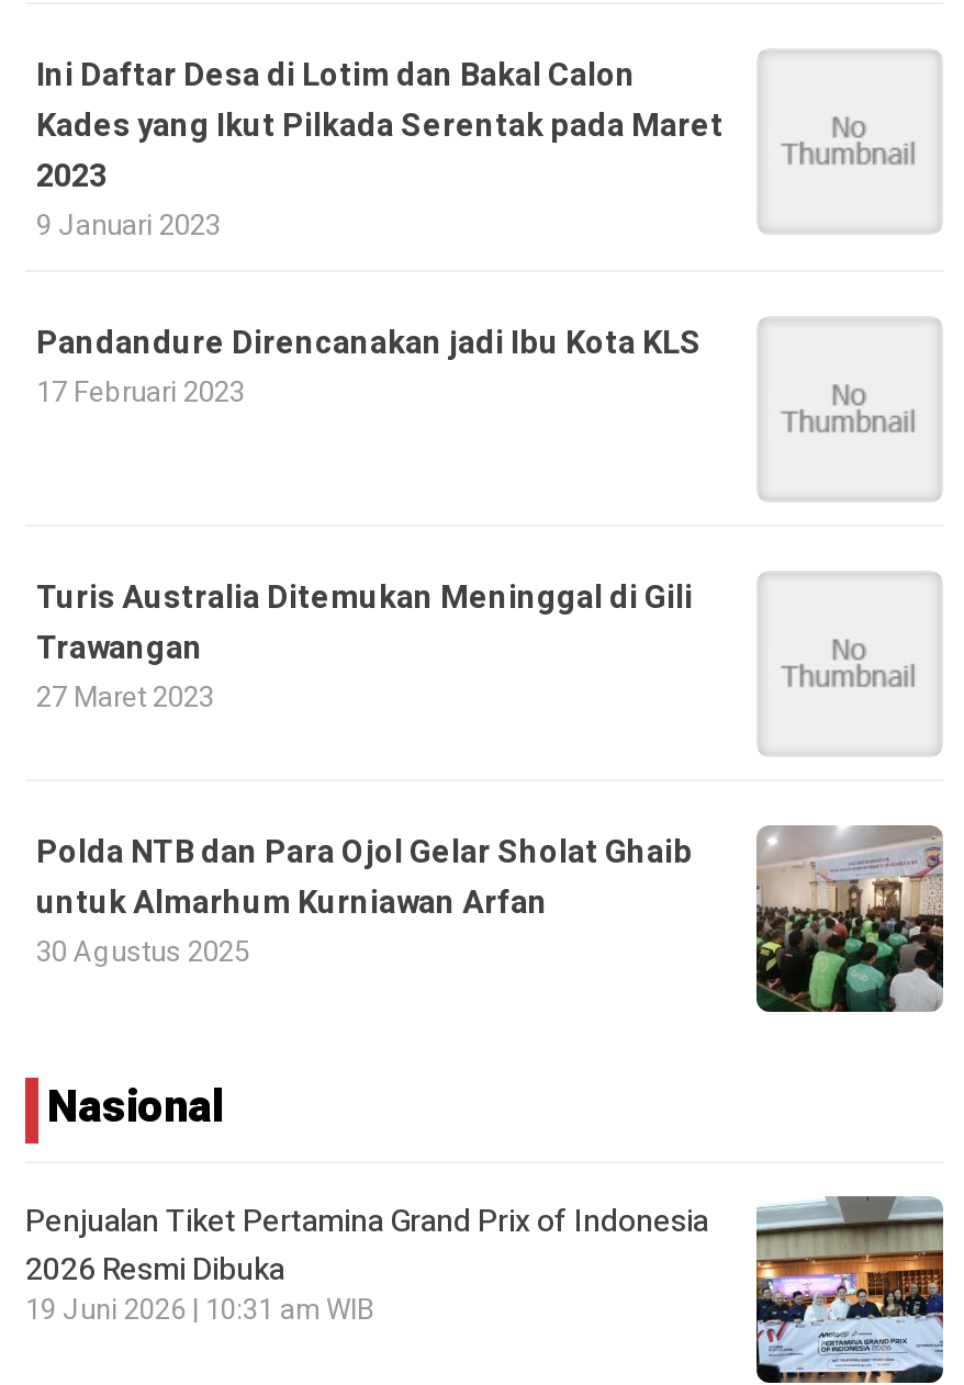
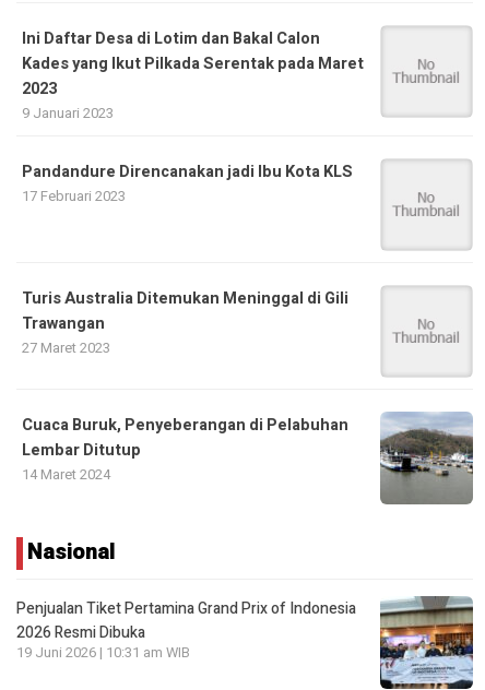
- [image]
- Polda NTB dan Para Ojol Gelar Sholat Ghaib
- untuk Almarhum Kurniawan Arfan
- 30 Agustus 2025
+ [image]
+ Cuaca Buruk, Penyeberangan di Pelabuhan
+ Lembar Ditutup
+ 14 Maret 2024
